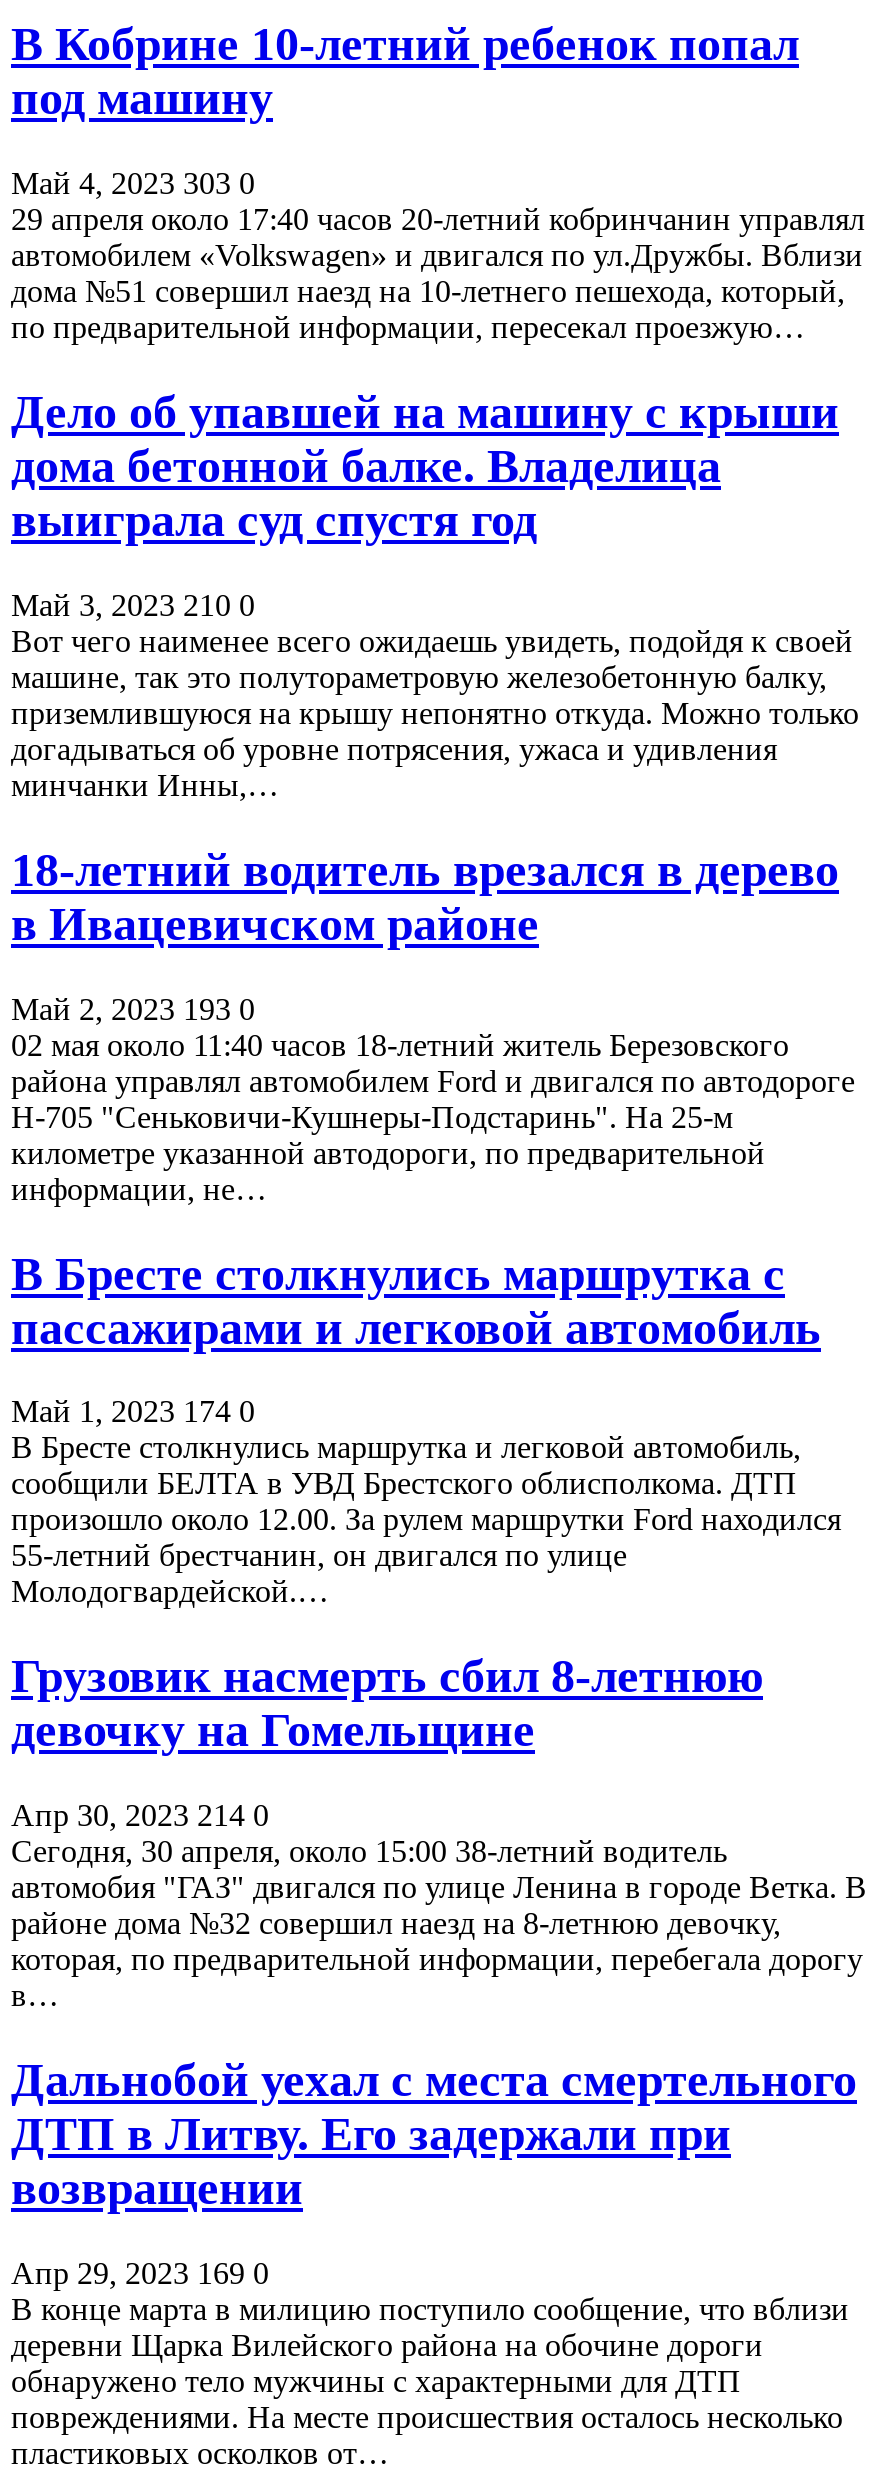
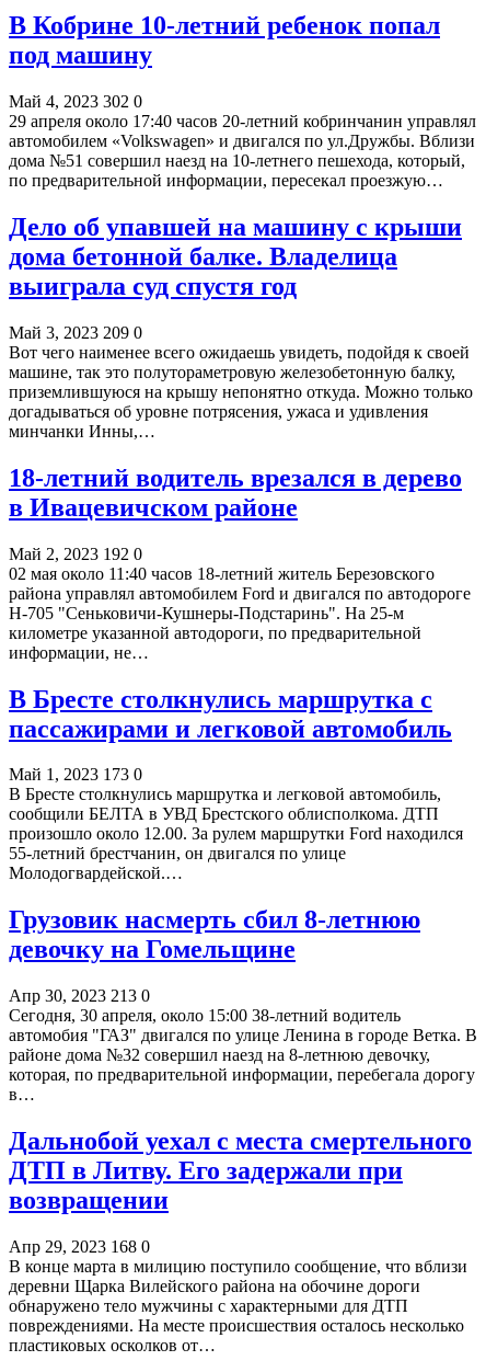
- Май 4, 2023 303 0
+ Май 4, 2023 302 0

- Май 3, 2023 210 0
+ Май 3, 2023 209 0

- Май 2, 2023 193 0
+ Май 2, 2023 192 0

- Май 1, 2023 174 0
+ Май 1, 2023 173 0

- Апр 30, 2023 214 0
+ Апр 30, 2023 213 0

- Апр 29, 2023 169 0
+ Апр 29, 2023 168 0
